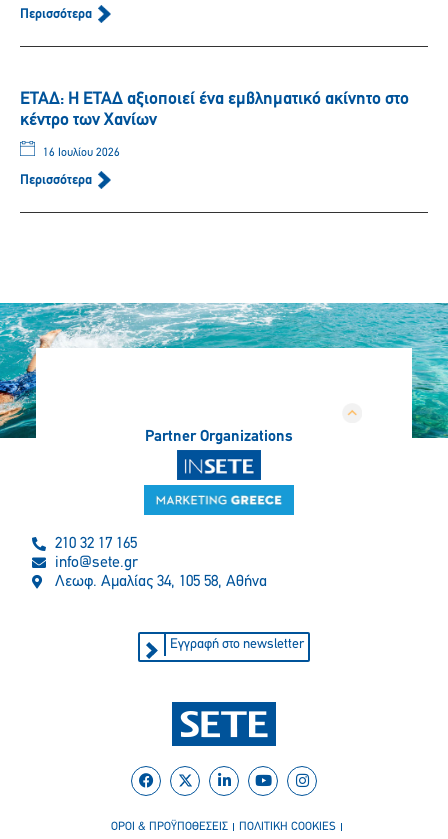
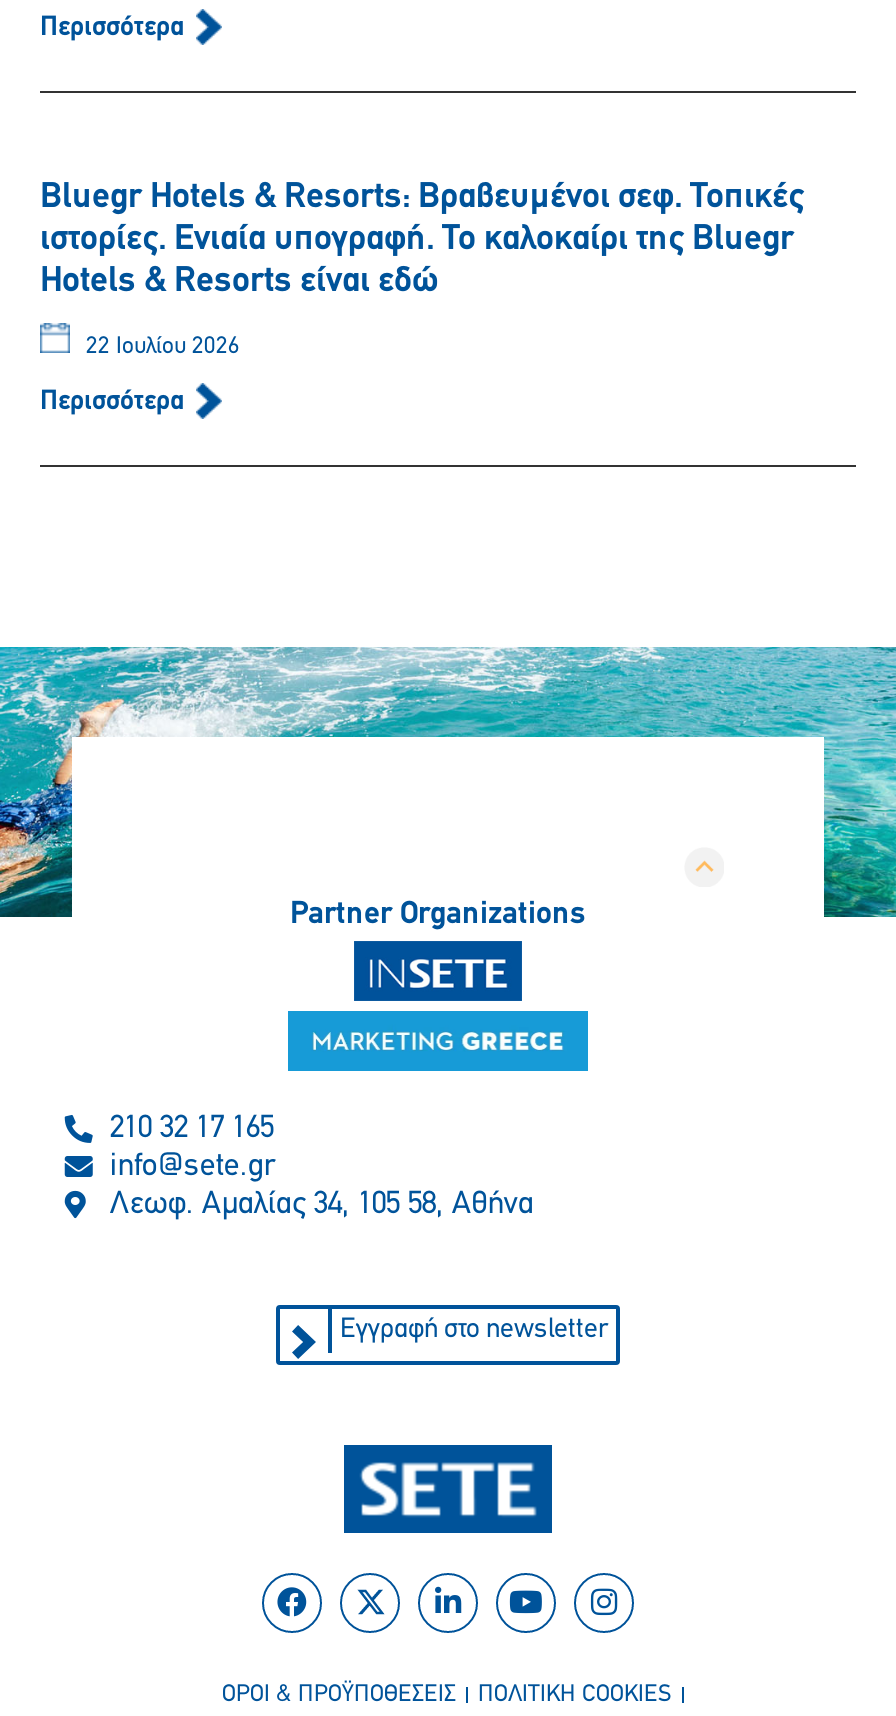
- ΕΤΑΔ: Η ΕΤΑΔ αξιοποιεί ένα εμβληματικό ακίνητο στο
- κέντρο των Χανίων
+ Bluegr Hotels & Resorts: Βραβευμένοι σεφ. Τοπικές
+ ιστορίες. Ενιαία υπογραφή. Το καλοκαίρι της Bluegr
+ Hotels & Resorts είναι εδώ

- 16 Ιουλίου 2026
+ 22 Ιουλίου 2026
